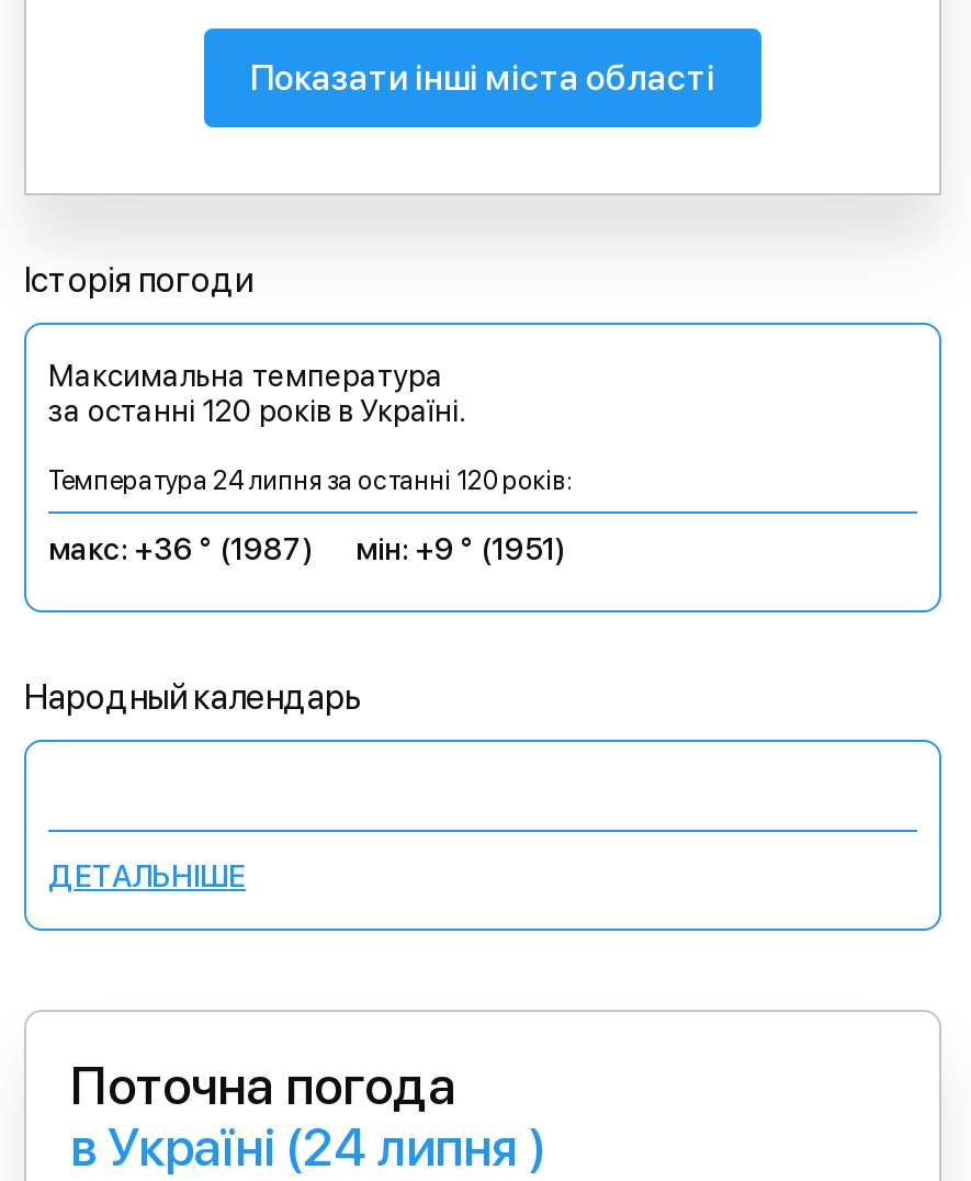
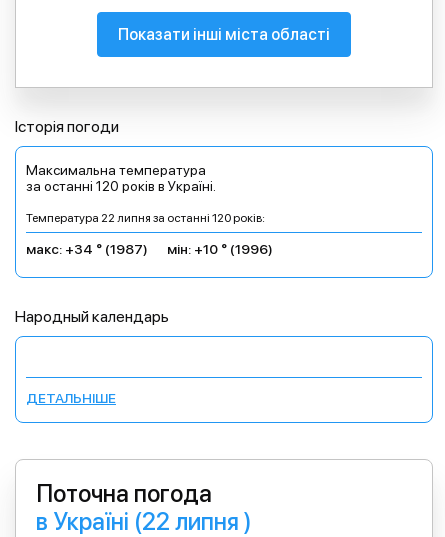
- Температура 24 липня за останні 120 років:
+ Температура 22 липня за останні 120 років:

- макс: +36 ° (1987)
+ макс: +34 ° (1987)

- мін: +9 ° (1951)
+ мін: +10 ° (1996)

- в Україні (24 липня )
+ в Україні (22 липня )
